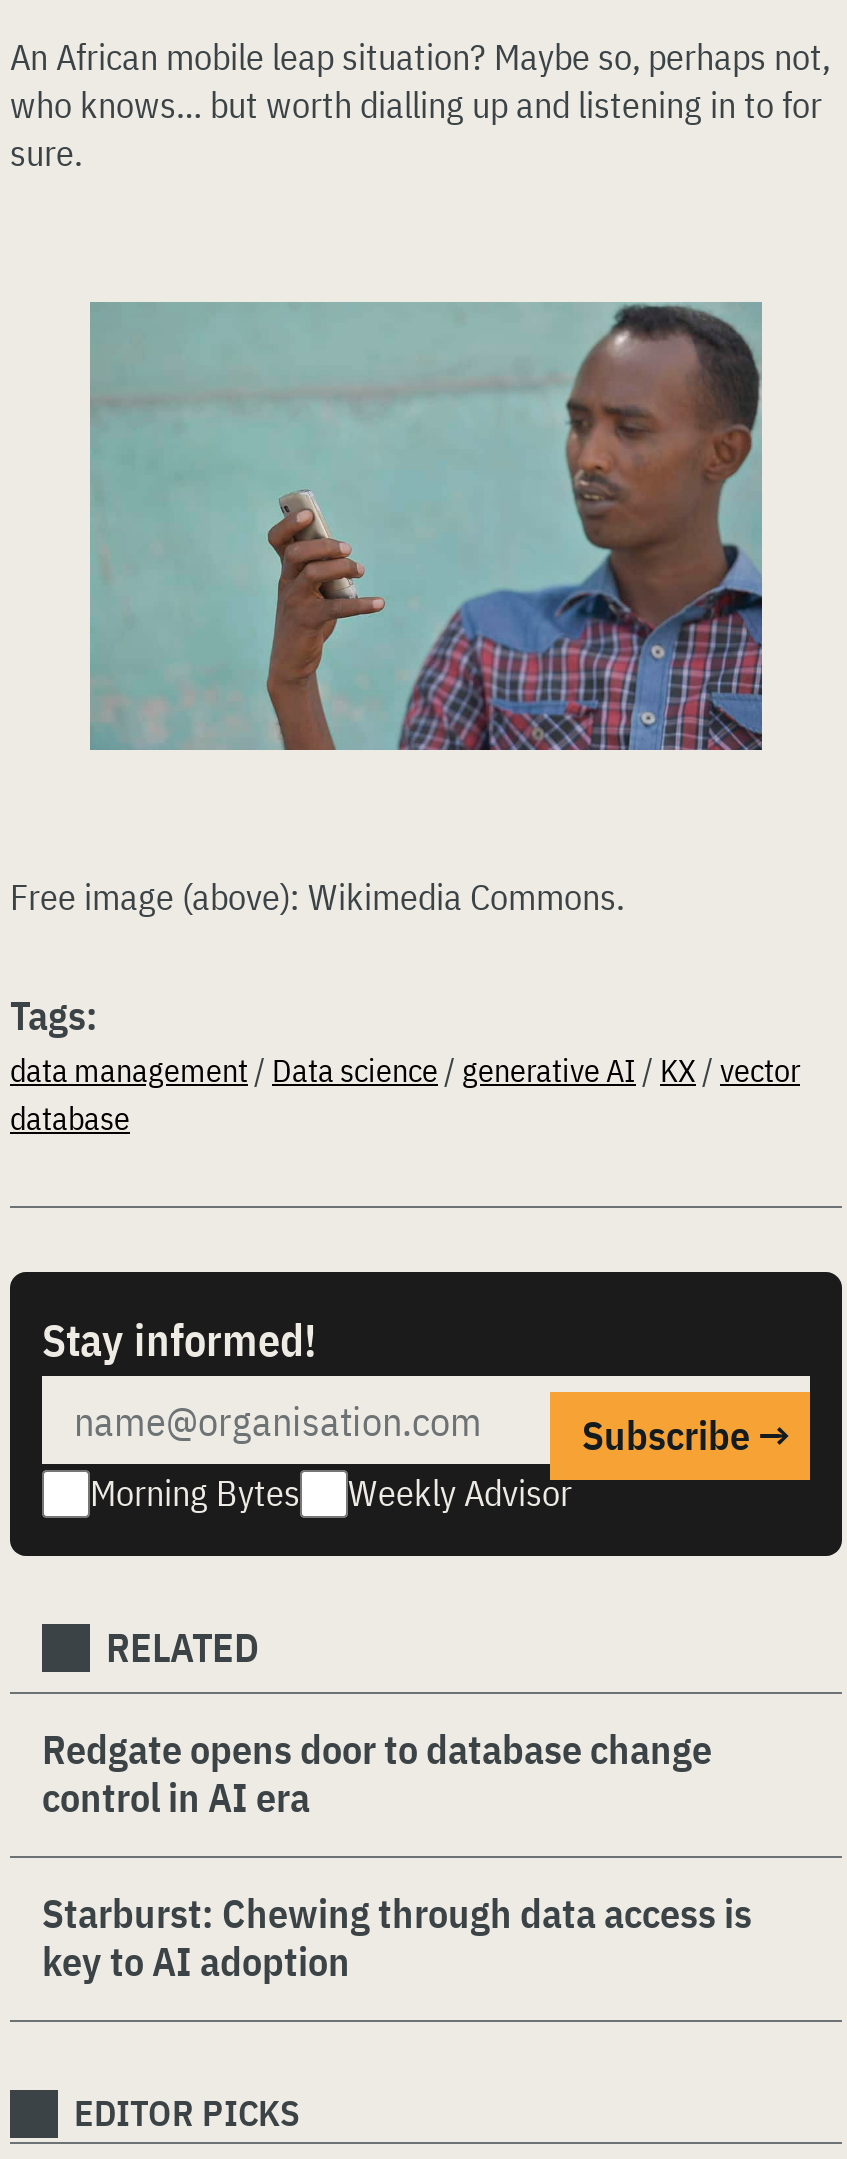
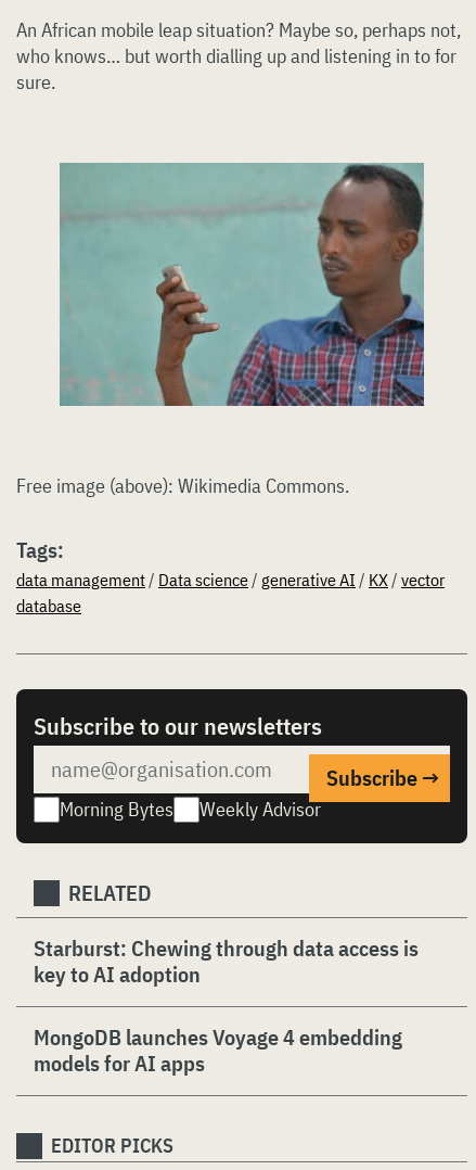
- Stay informed!
+ Subscribe to our newsletters

- Redgate opens door to database change
- control in AI era

moved up: Starburst: Chewing through data access is | key to AI adoption

+ MongoDB launches Voyage 4 embedding
+ models for AI apps
